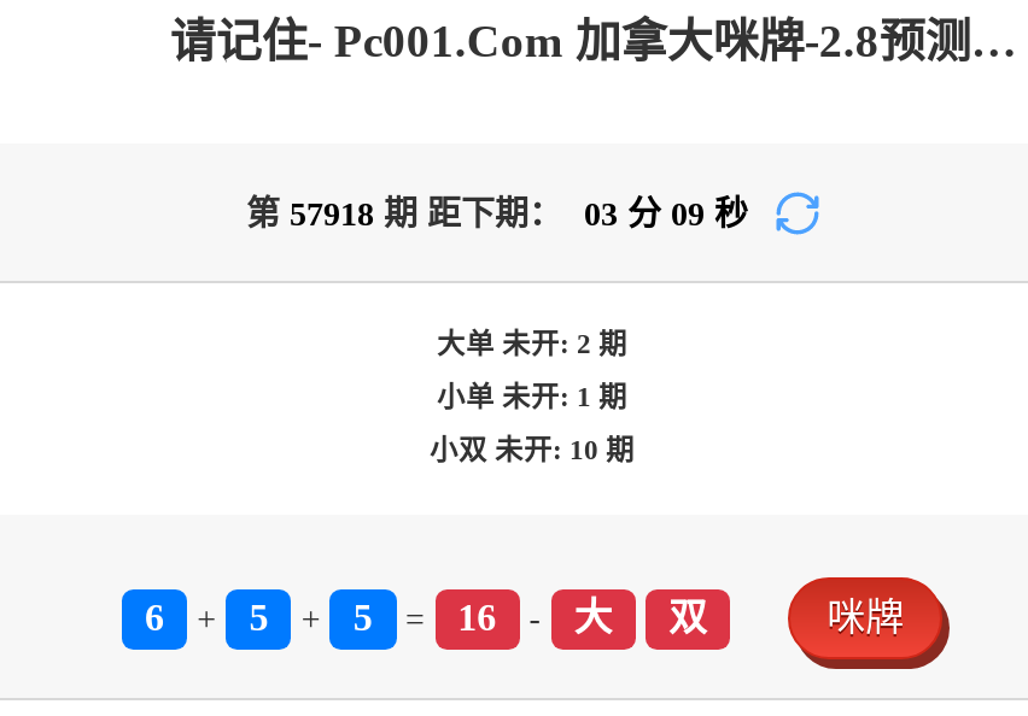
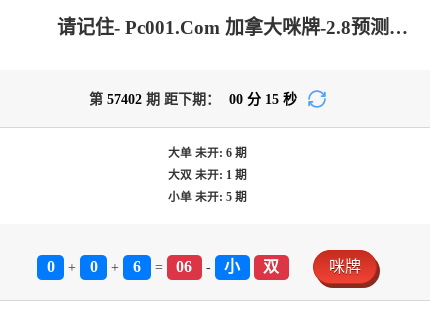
- 第57918期 距下期： 03分 09秒
+ 第57402期 距下期： 00分 15秒

- 大单未开: 2期
+ 大单未开: 6期

- 小单未开: 1期
+ 大双未开: 1期

- 小双未开: 10期
+ 小单未开: 5期

- 6
+ 0

- 5
+ 0

- 5
+ 6

- 16
+ 06

- 大
+ 小
